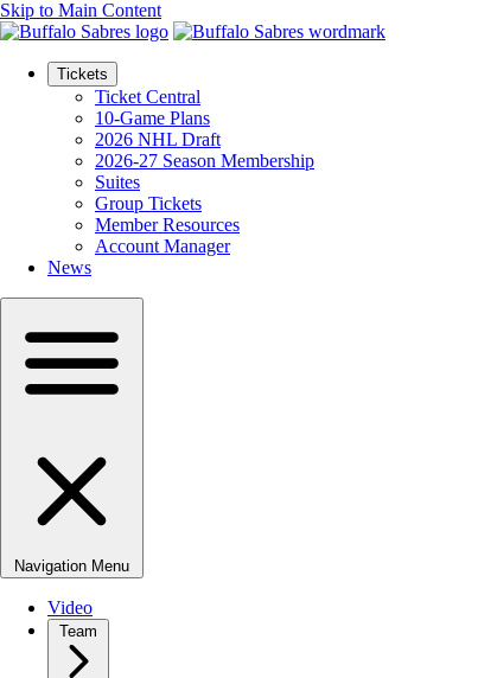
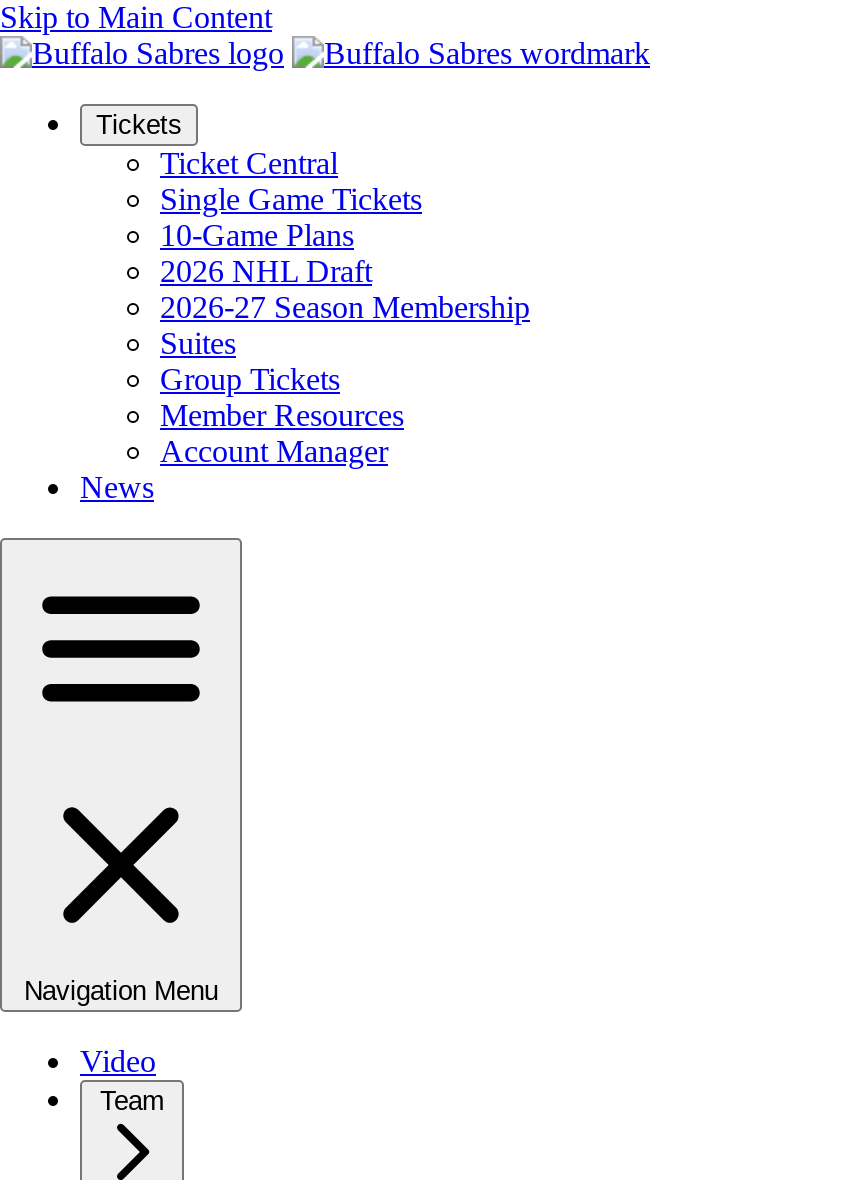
+ Single Game Tickets
